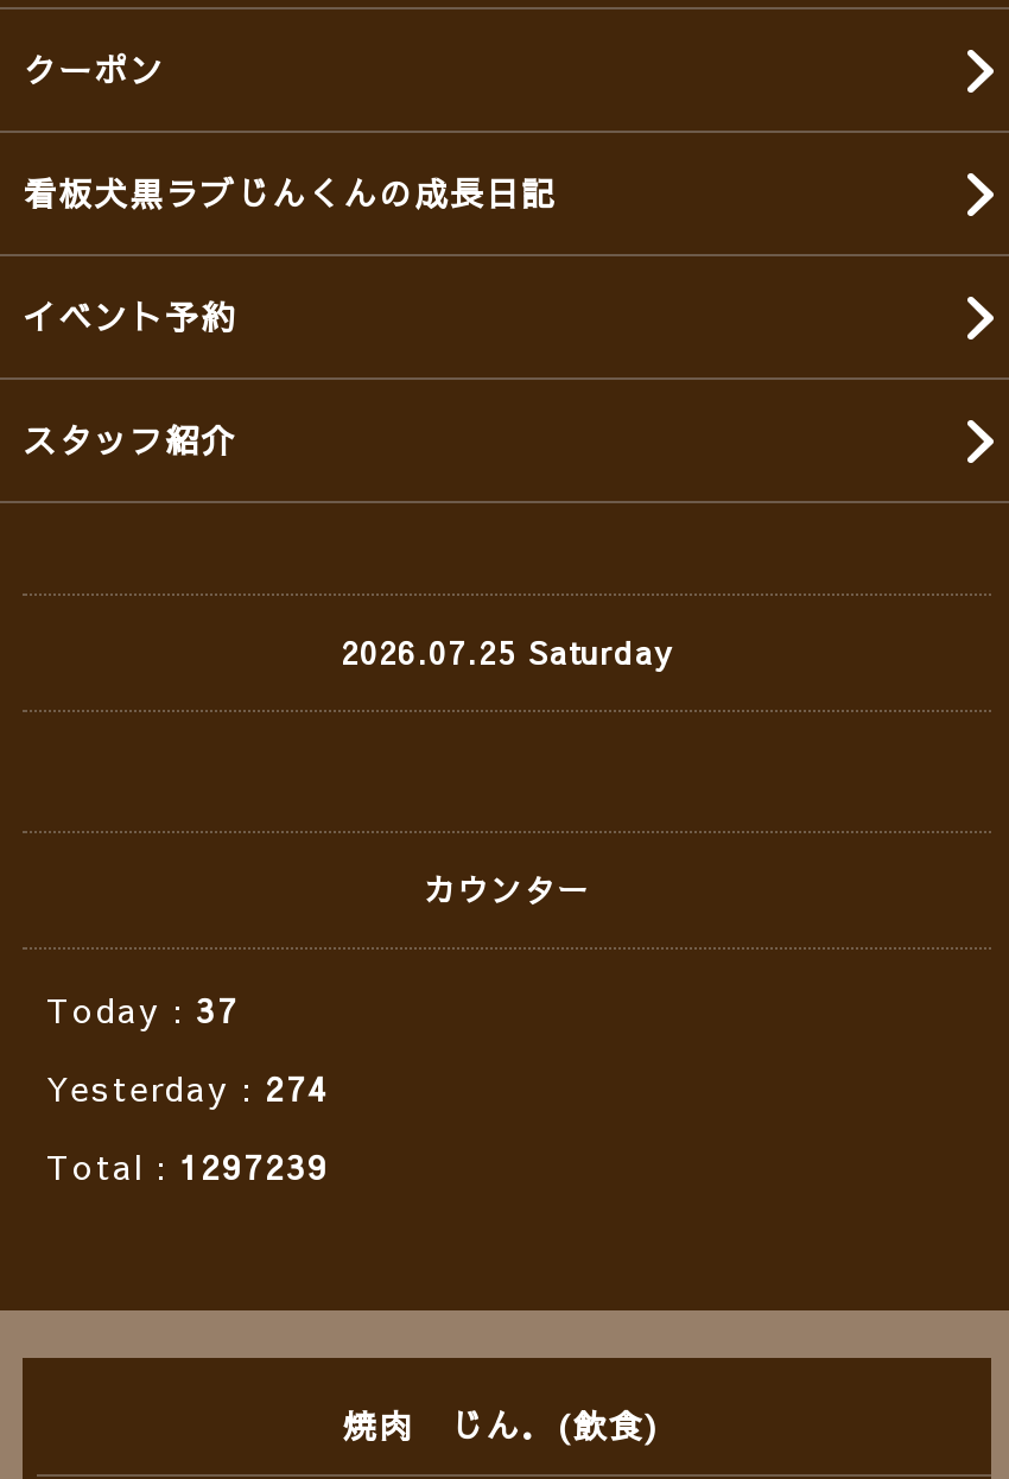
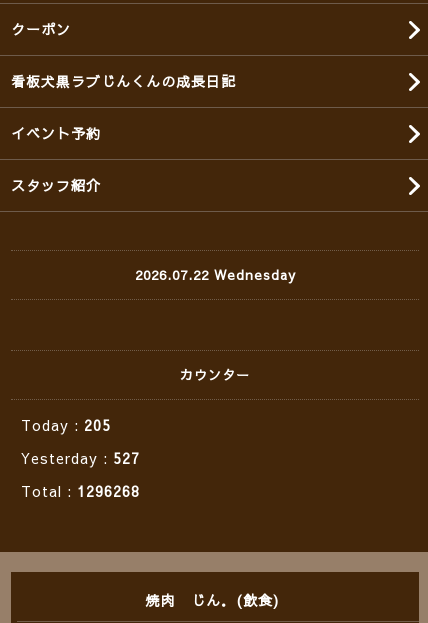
- 2026.07.25 Saturday
+ 2026.07.22 Wednesday

- Today : 37
+ Today : 205

- Yesterday : 274
+ Yesterday : 527

- Total : 1297239
+ Total : 1296268
